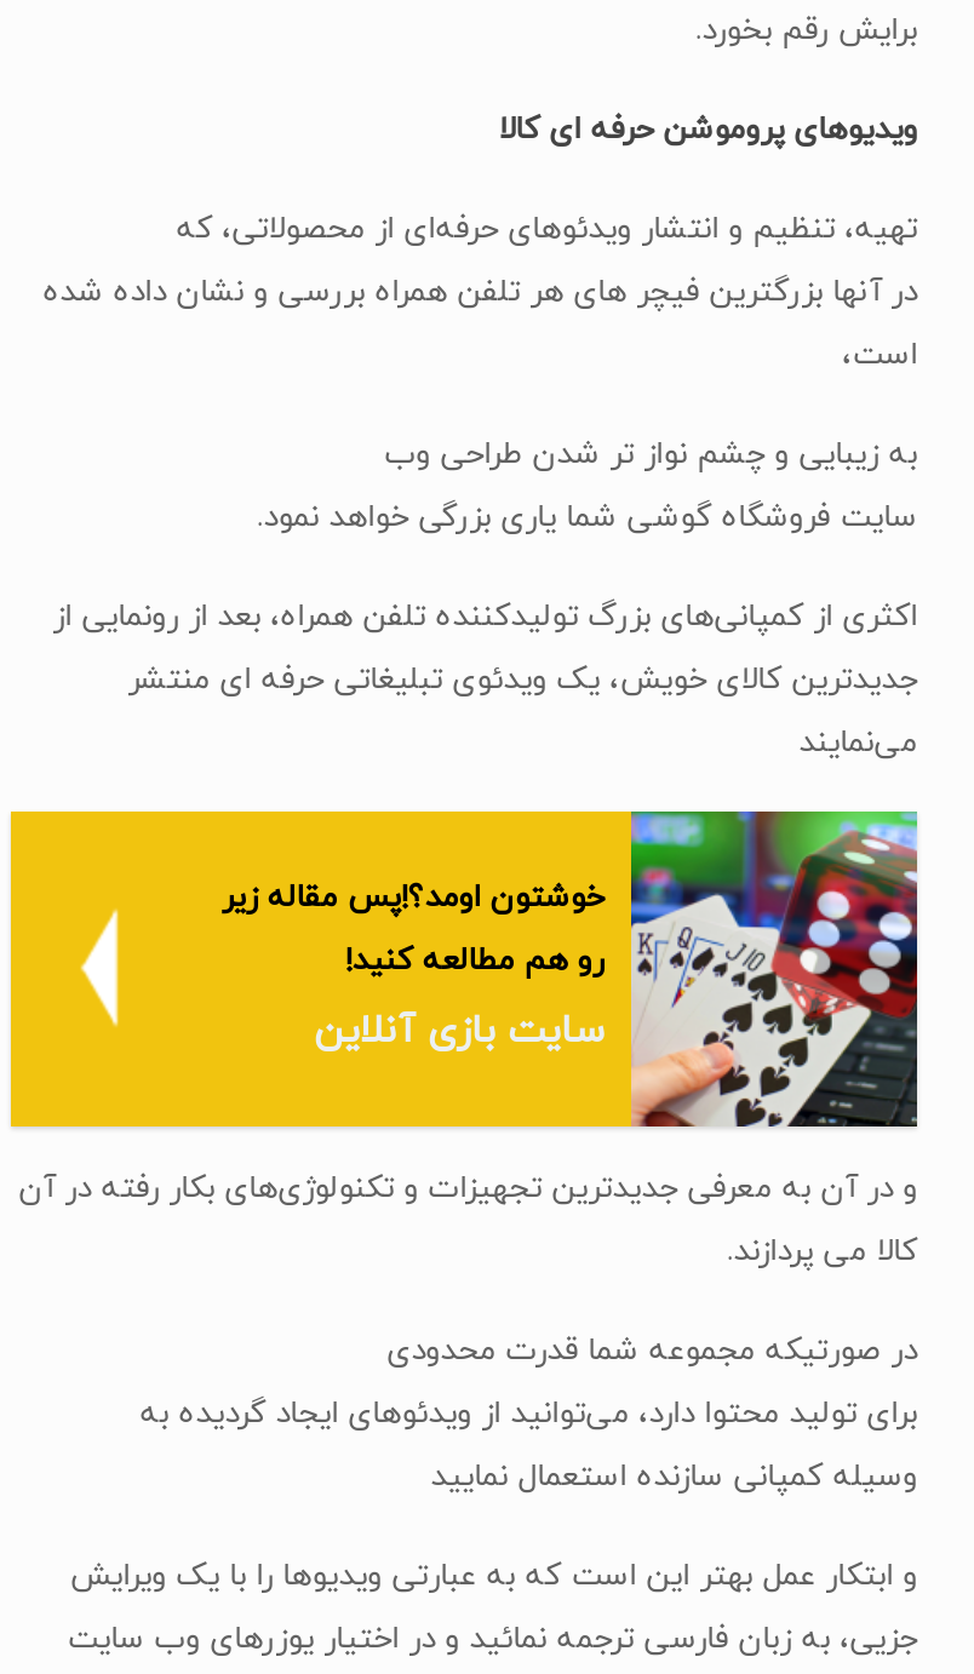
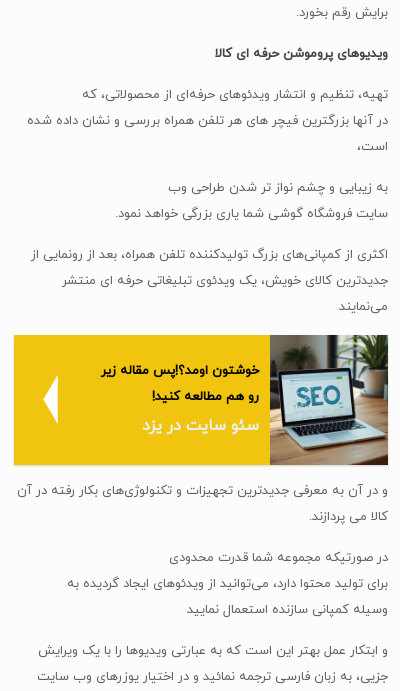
- [image]
- سایت بازی آنلاین
+ [image]
+ سئو سایت در یزد
